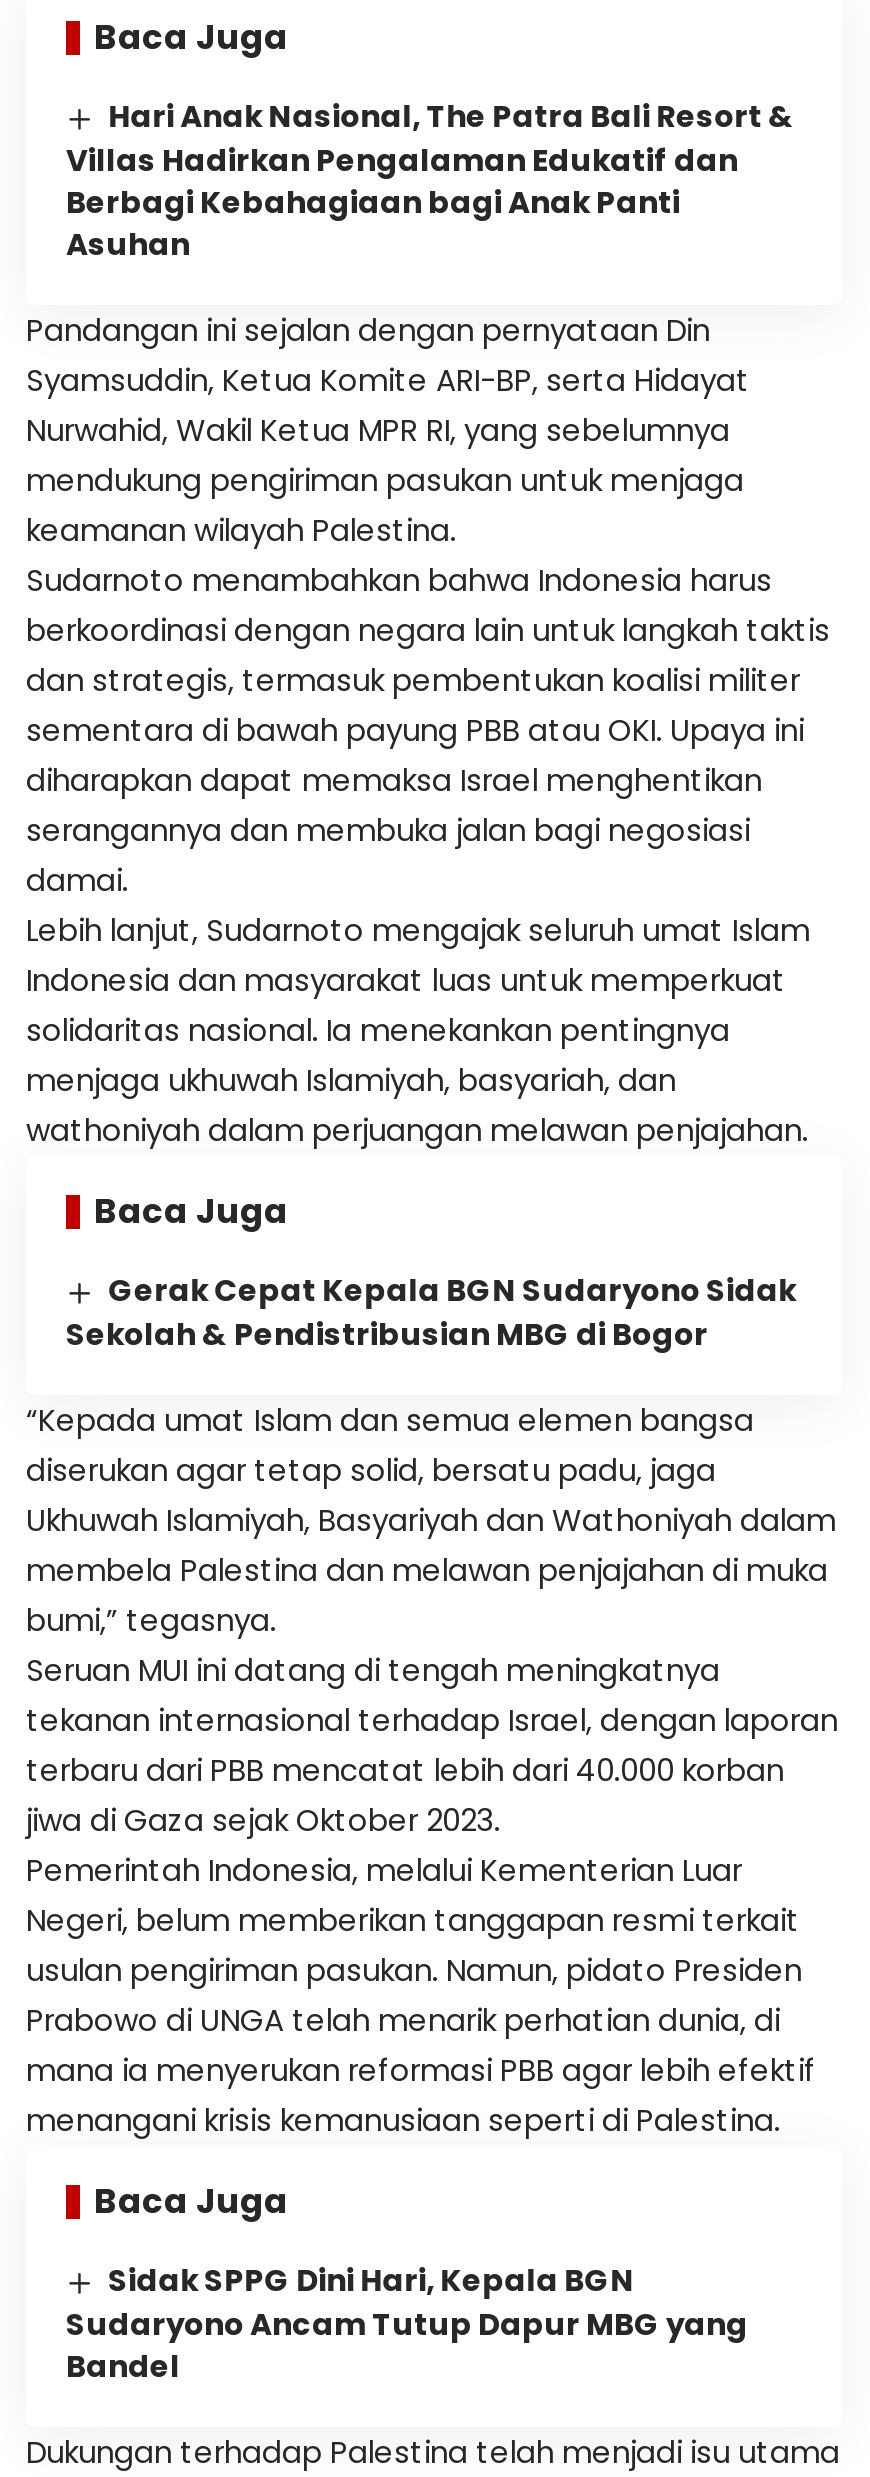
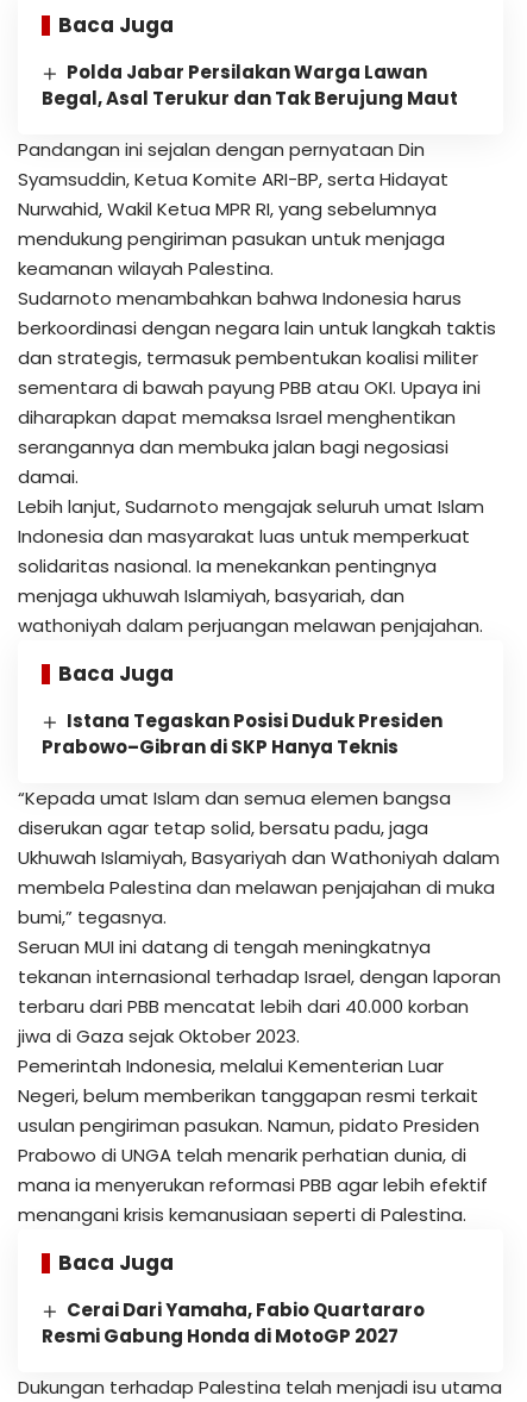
- Hari Anak Nasional, The Patra Bali Resort &
- Villas Hadirkan Pengalaman Edukatif dan
- Berbagi Kebahagiaan bagi Anak Panti
- Asuhan
+ Polda Jabar Persilakan Warga Lawan
+ Begal, Asal Terukur dan Tak Berujung Maut

- Gerak Cepat Kepala BGN Sudaryono Sidak
- Sekolah & Pendistribusian MBG di Bogor
+ Istana Tegaskan Posisi Duduk Presiden
+ Prabowo–Gibran di SKP Hanya Teknis

- Sidak SPPG Dini Hari, Kepala BGN
- Sudaryono Ancam Tutup Dapur MBG yang
- Bandel
+ Cerai Dari Yamaha, Fabio Quartararo
+ Resmi Gabung Honda di MotoGP 2027
